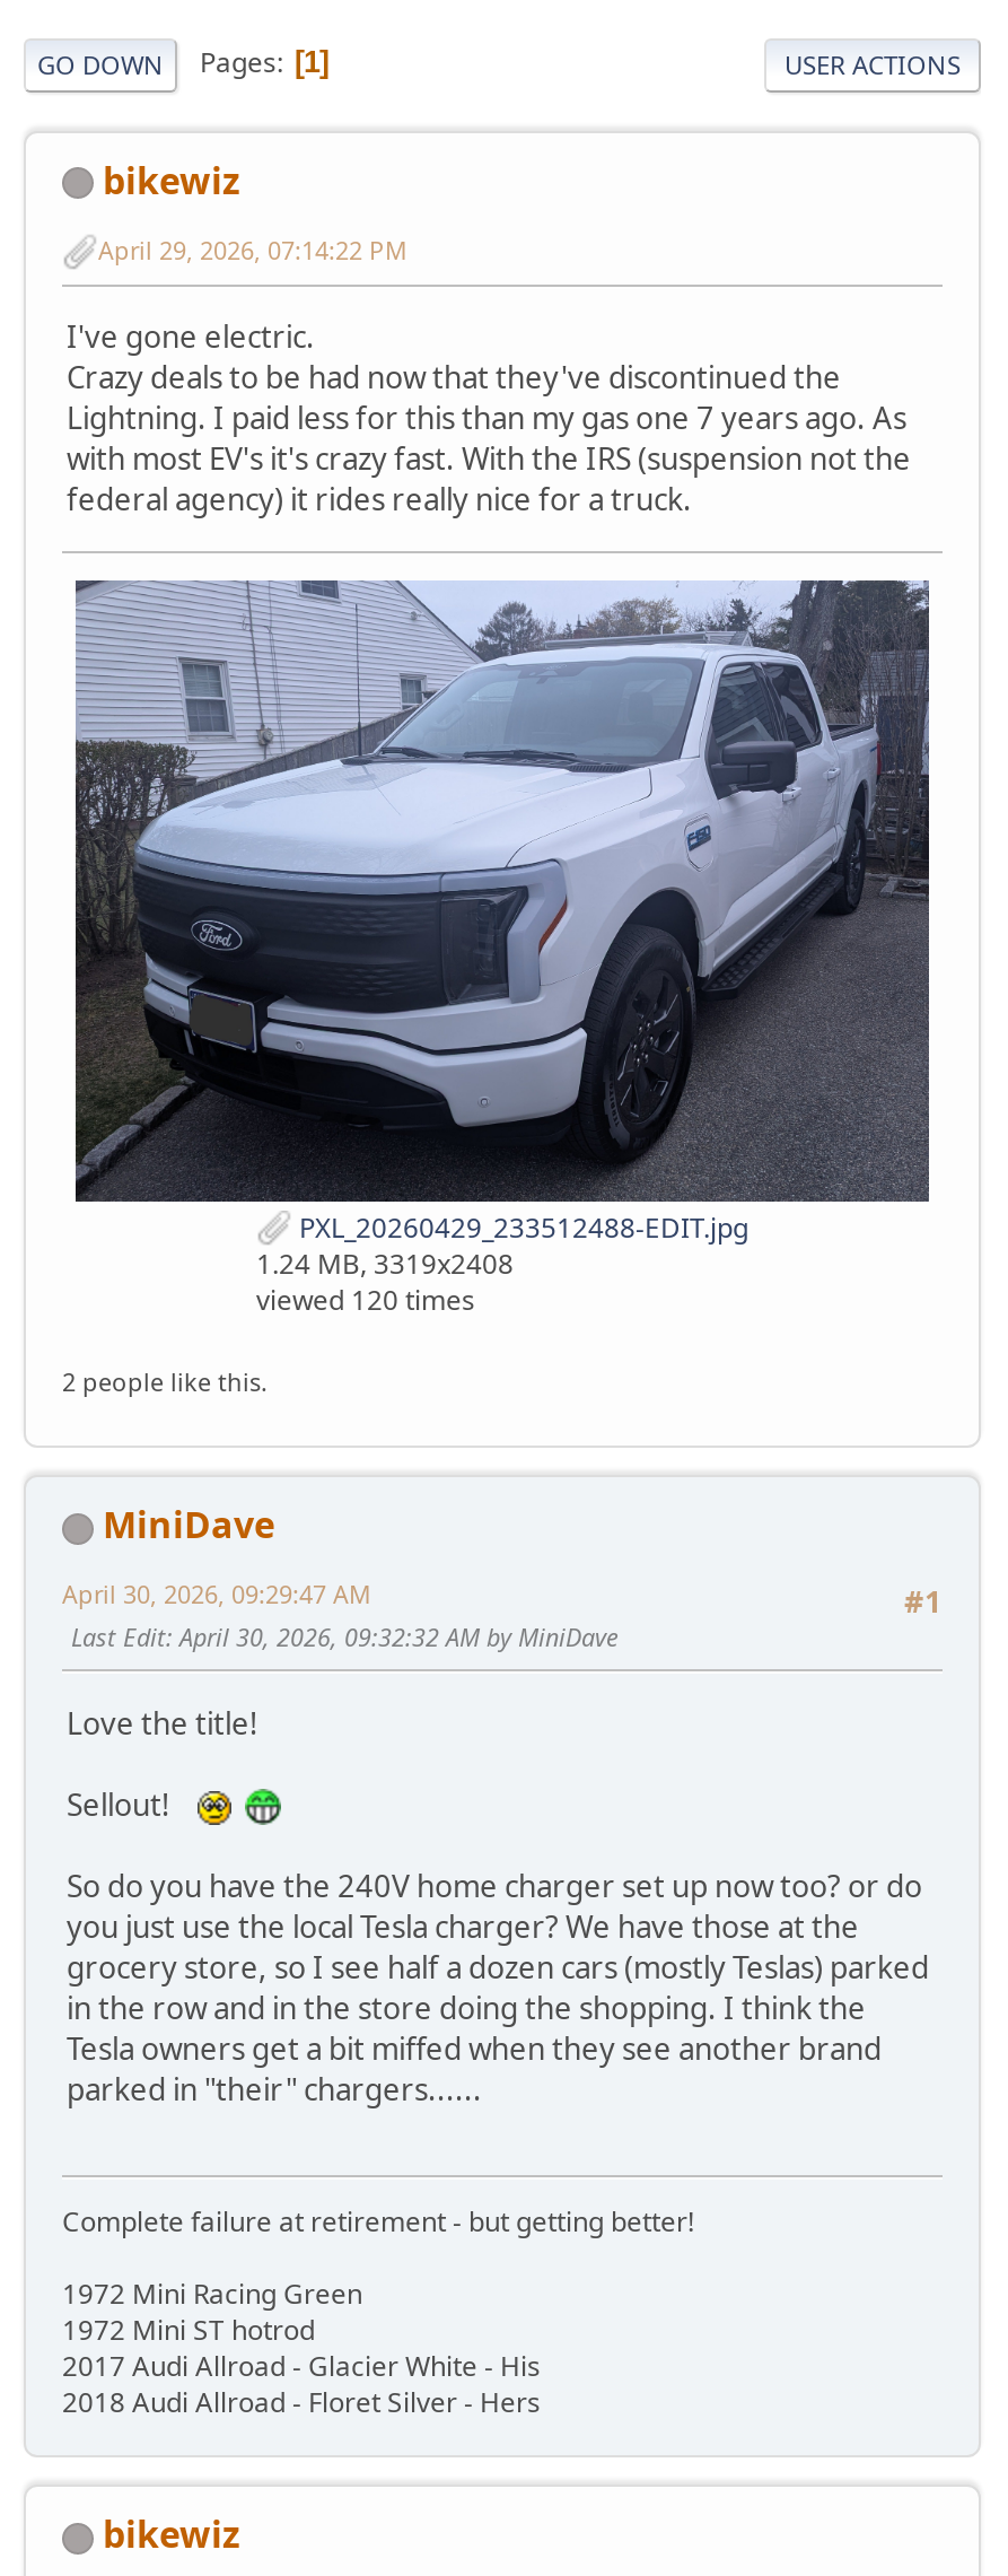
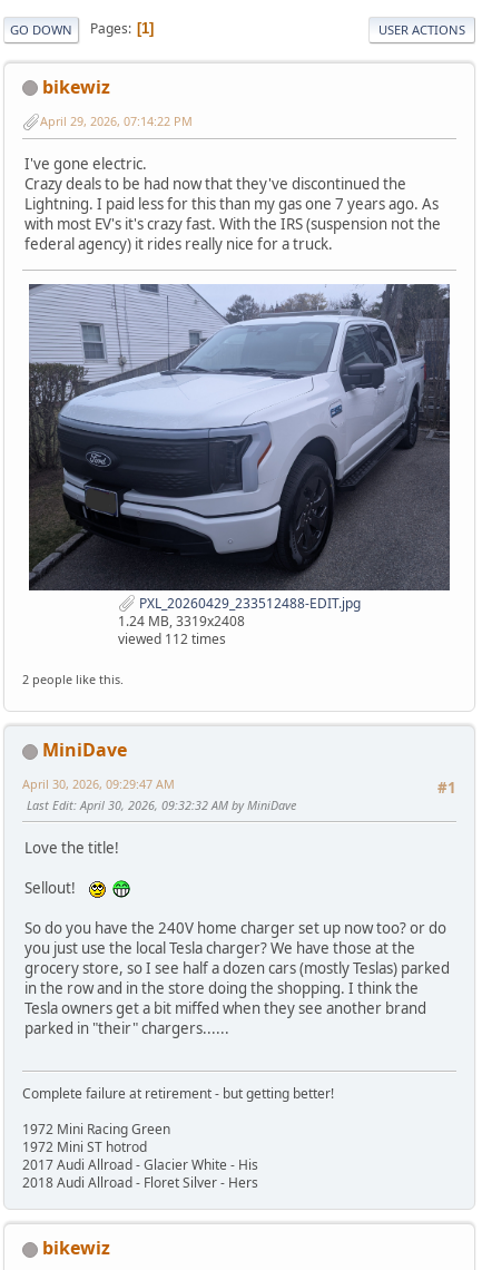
- viewed 120 times
+ viewed 112 times
